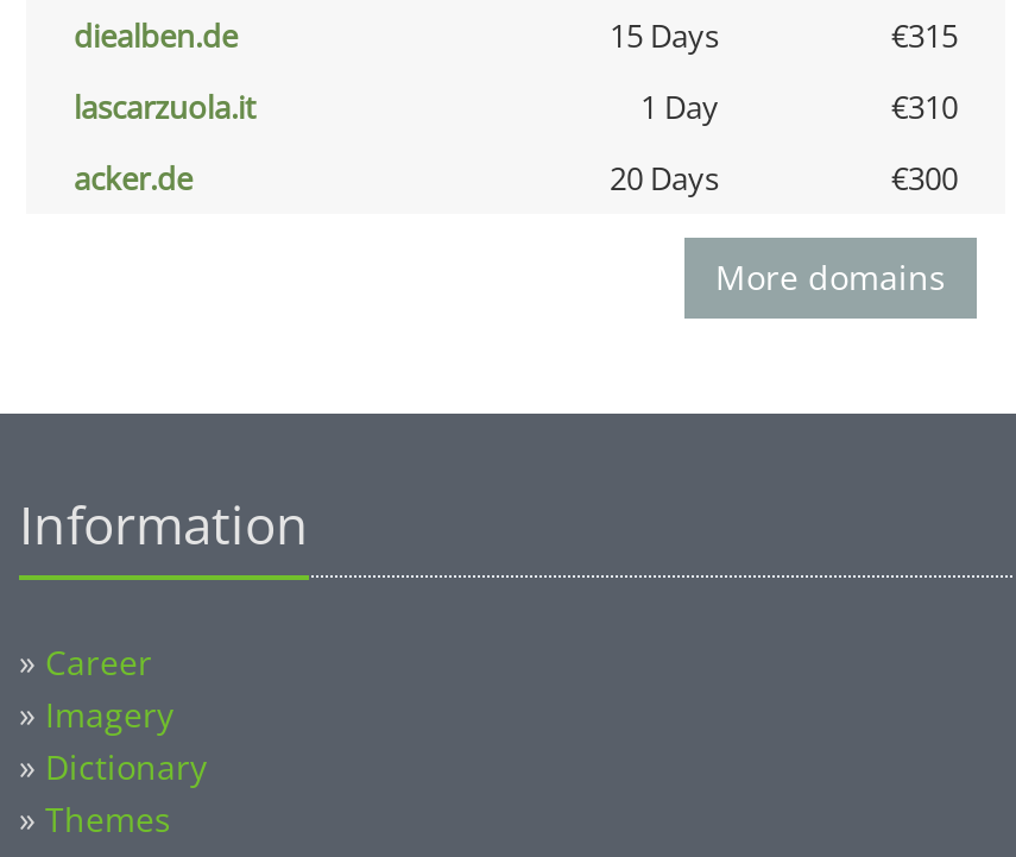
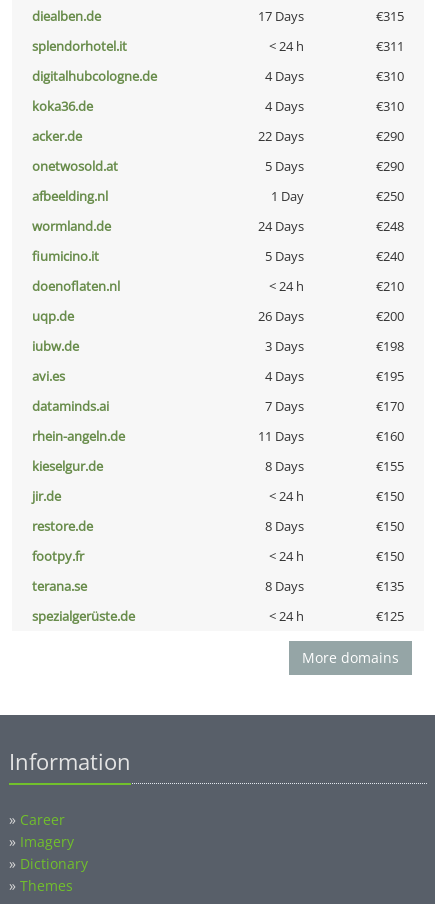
- 15 Days
+ 17 Days

- lascarzuola.it
- 1 Day
+ splendorhotel.it
+ < 24 h
+ €311
+ digitalhubcologne.de
+ 4 Days
+ €310
+ koka36.de
+ 4 Days

- 20 Days
- €300
+ 22 Days
+ €290
+ onetwosold.at
+ 5 Days
+ €290
+ afbeelding.nl
+ 1 Day
+ €250
+ wormland.de
+ 24 Days
+ €248
+ fiumicino.it
+ 5 Days
+ €240
+ doenoflaten.nl
+ < 24 h
+ €210
+ uqp.de
+ 26 Days
+ €200
+ iubw.de
+ 3 Days
+ €198
+ avi.es
+ 4 Days
+ €195
+ dataminds.ai
+ 7 Days
+ €170
+ rhein-angeln.de
+ 11 Days
+ €160
+ kieselgur.de
+ 8 Days
+ €155
+ jir.de
+ < 24 h
+ €150
+ restore.de
+ 8 Days
+ €150
+ footpy.fr
+ < 24 h
+ €150
+ terana.se
+ 8 Days
+ €135
+ spezialgerüste.de
+ < 24 h
+ €125
